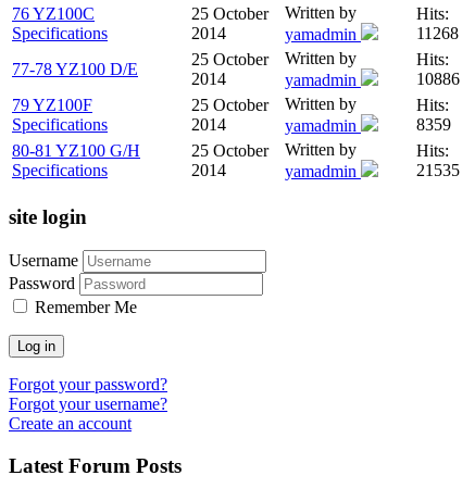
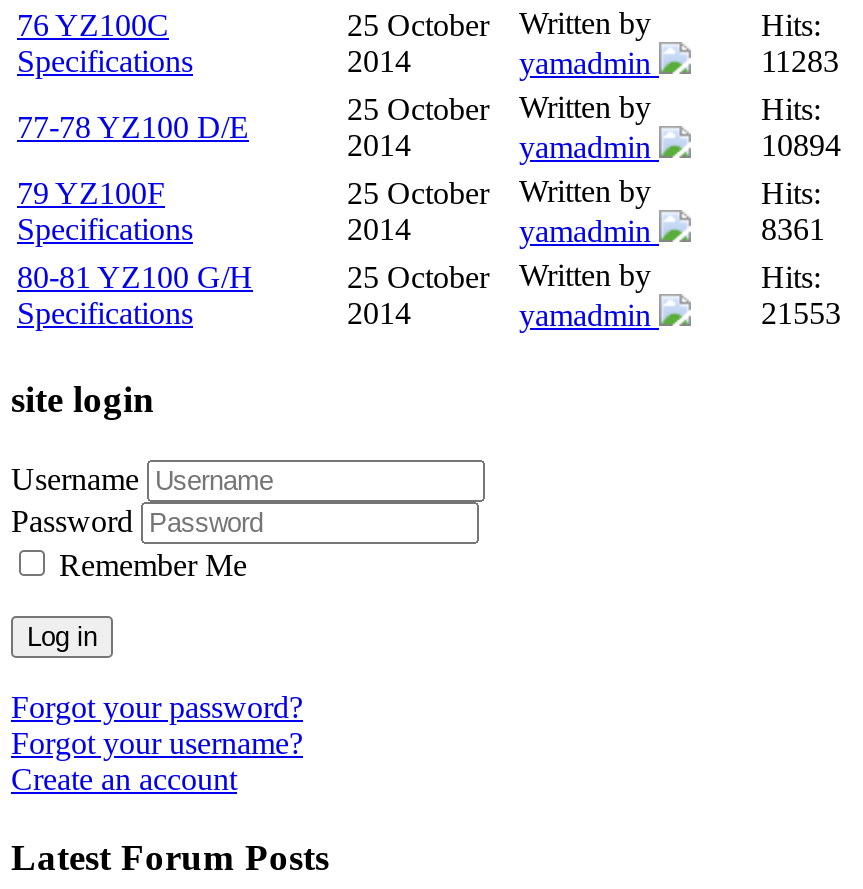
- 11268
+ 11283

- 10886
+ 10894

- 8359
+ 8361

- 21535
+ 21553
